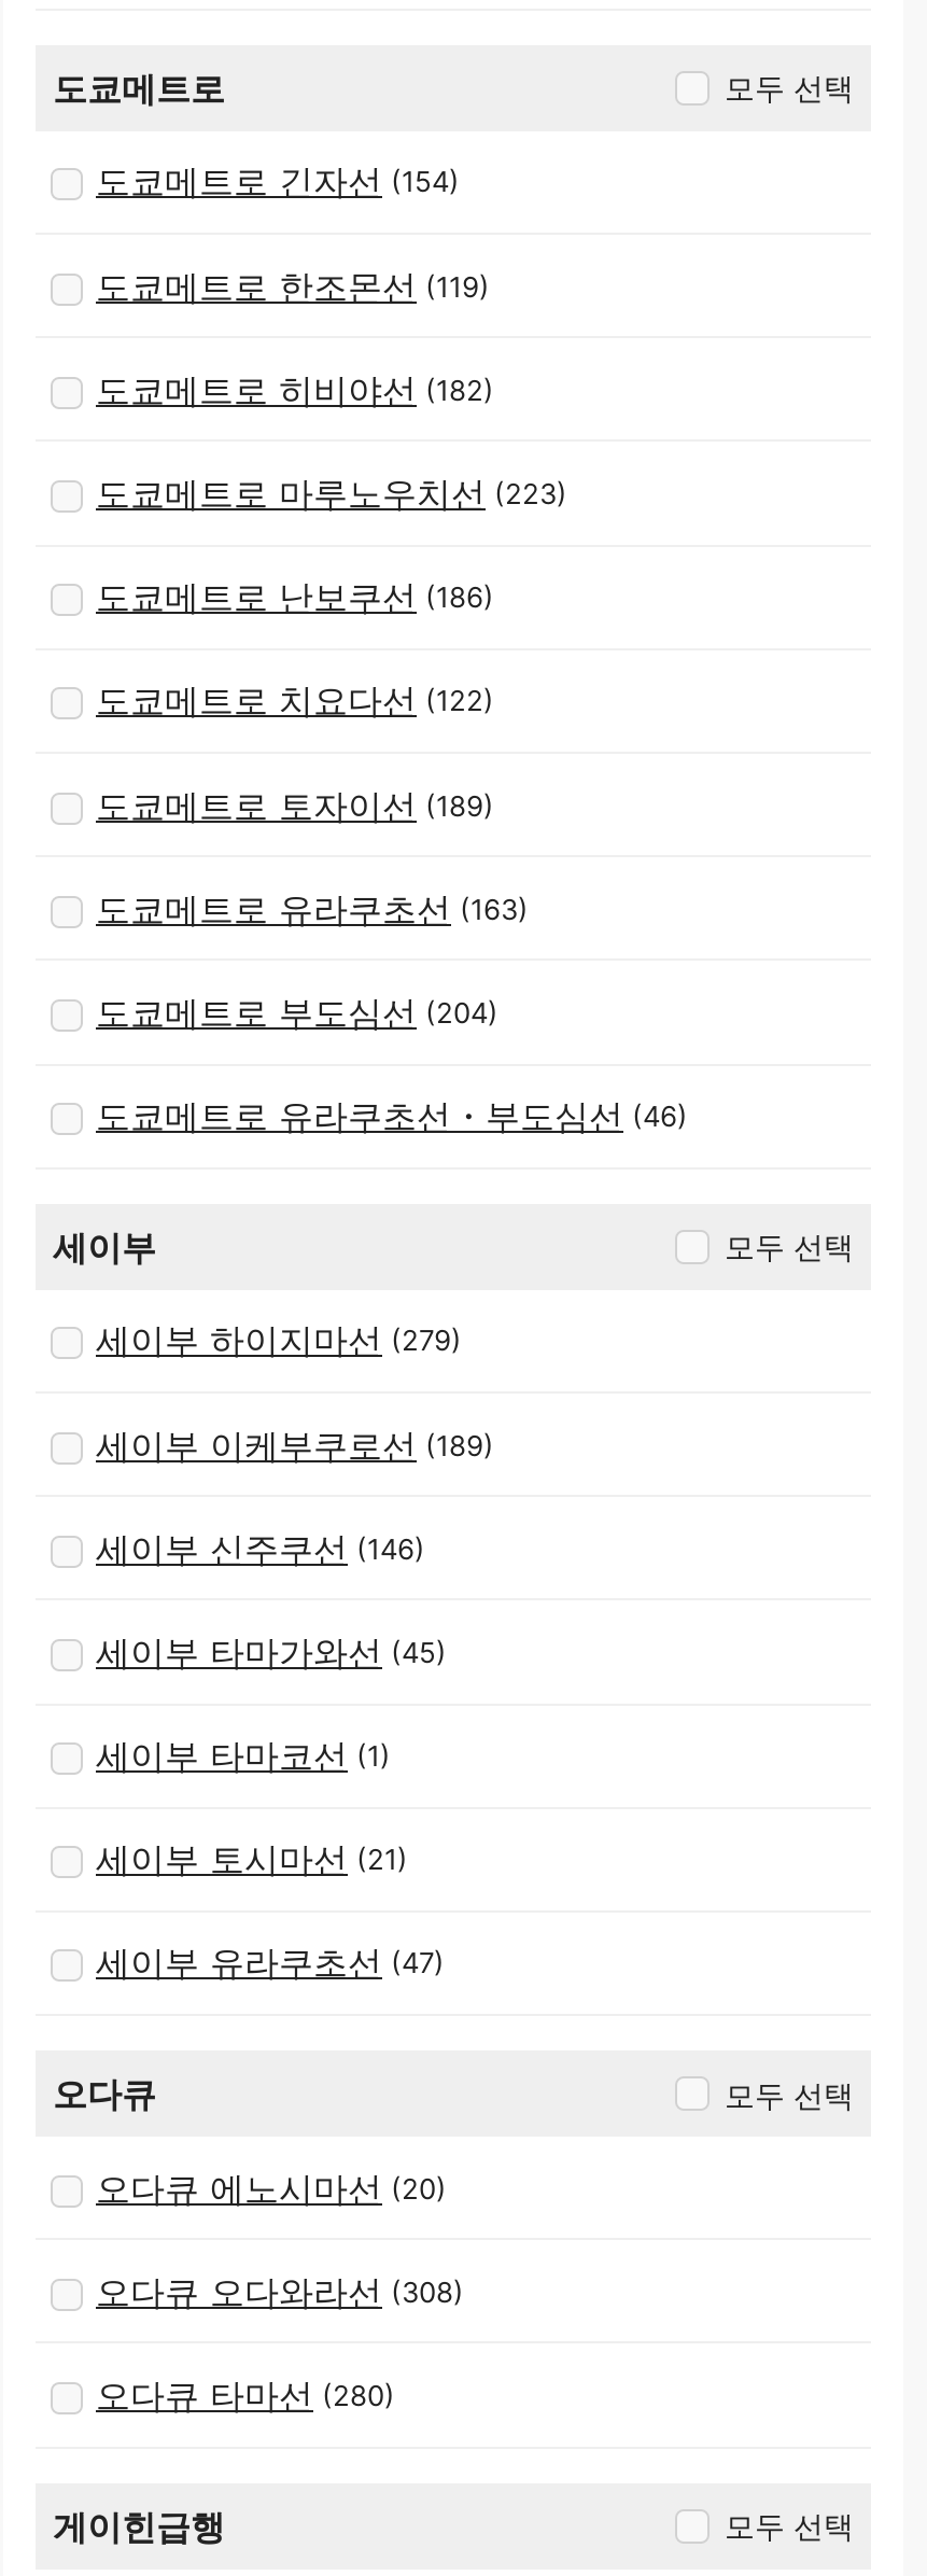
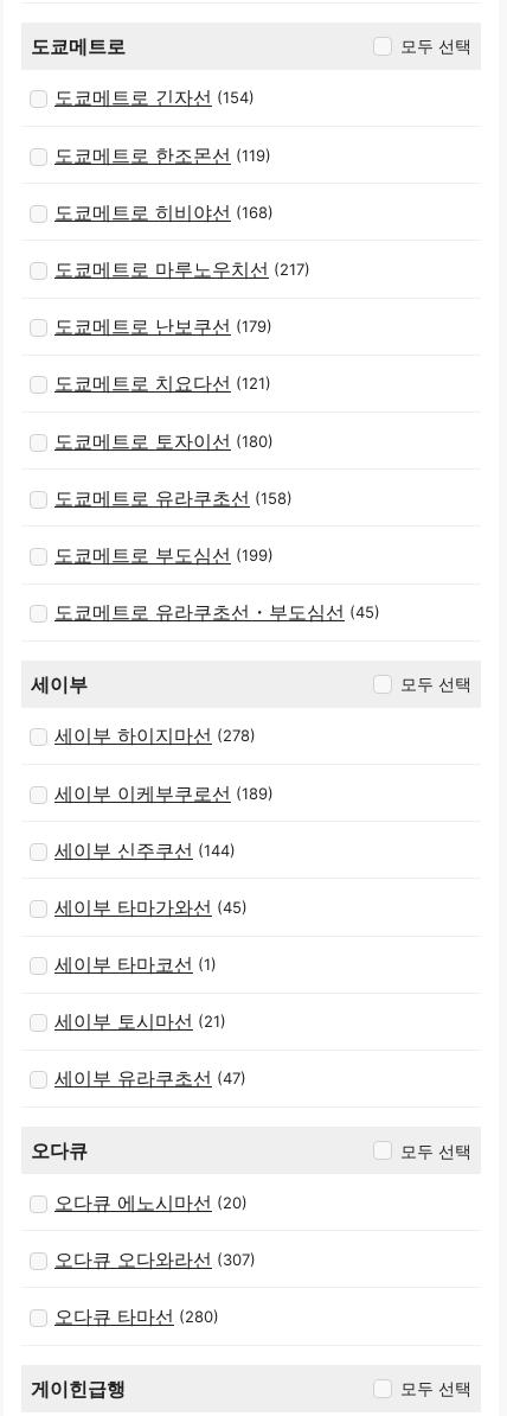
- 도쿄메트로 히비야선 (182)
+ 도쿄메트로 히비야선 (168)

- 도쿄메트로 마루노우치선 (223)
+ 도쿄메트로 마루노우치선 (217)

- 도쿄메트로 난보쿠선 (186)
+ 도쿄메트로 난보쿠선 (179)

- 도쿄메트로 치요다선 (122)
+ 도쿄메트로 치요다선 (121)

- 도쿄메트로 토자이선 (189)
+ 도쿄메트로 토자이선 (180)

- 도쿄메트로 유라쿠초선 (163)
+ 도쿄메트로 유라쿠초선 (158)

- 도쿄메트로 부도심선 (204)
+ 도쿄메트로 부도심선 (199)

- 도쿄메트로 유라쿠초선・부도심선 (46)
+ 도쿄메트로 유라쿠초선・부도심선 (45)

- 세이부 하이지마선 (279)
+ 세이부 하이지마선 (278)

- 세이부 신주쿠선 (146)
+ 세이부 신주쿠선 (144)

- 오다큐 오다와라선 (308)
+ 오다큐 오다와라선 (307)
